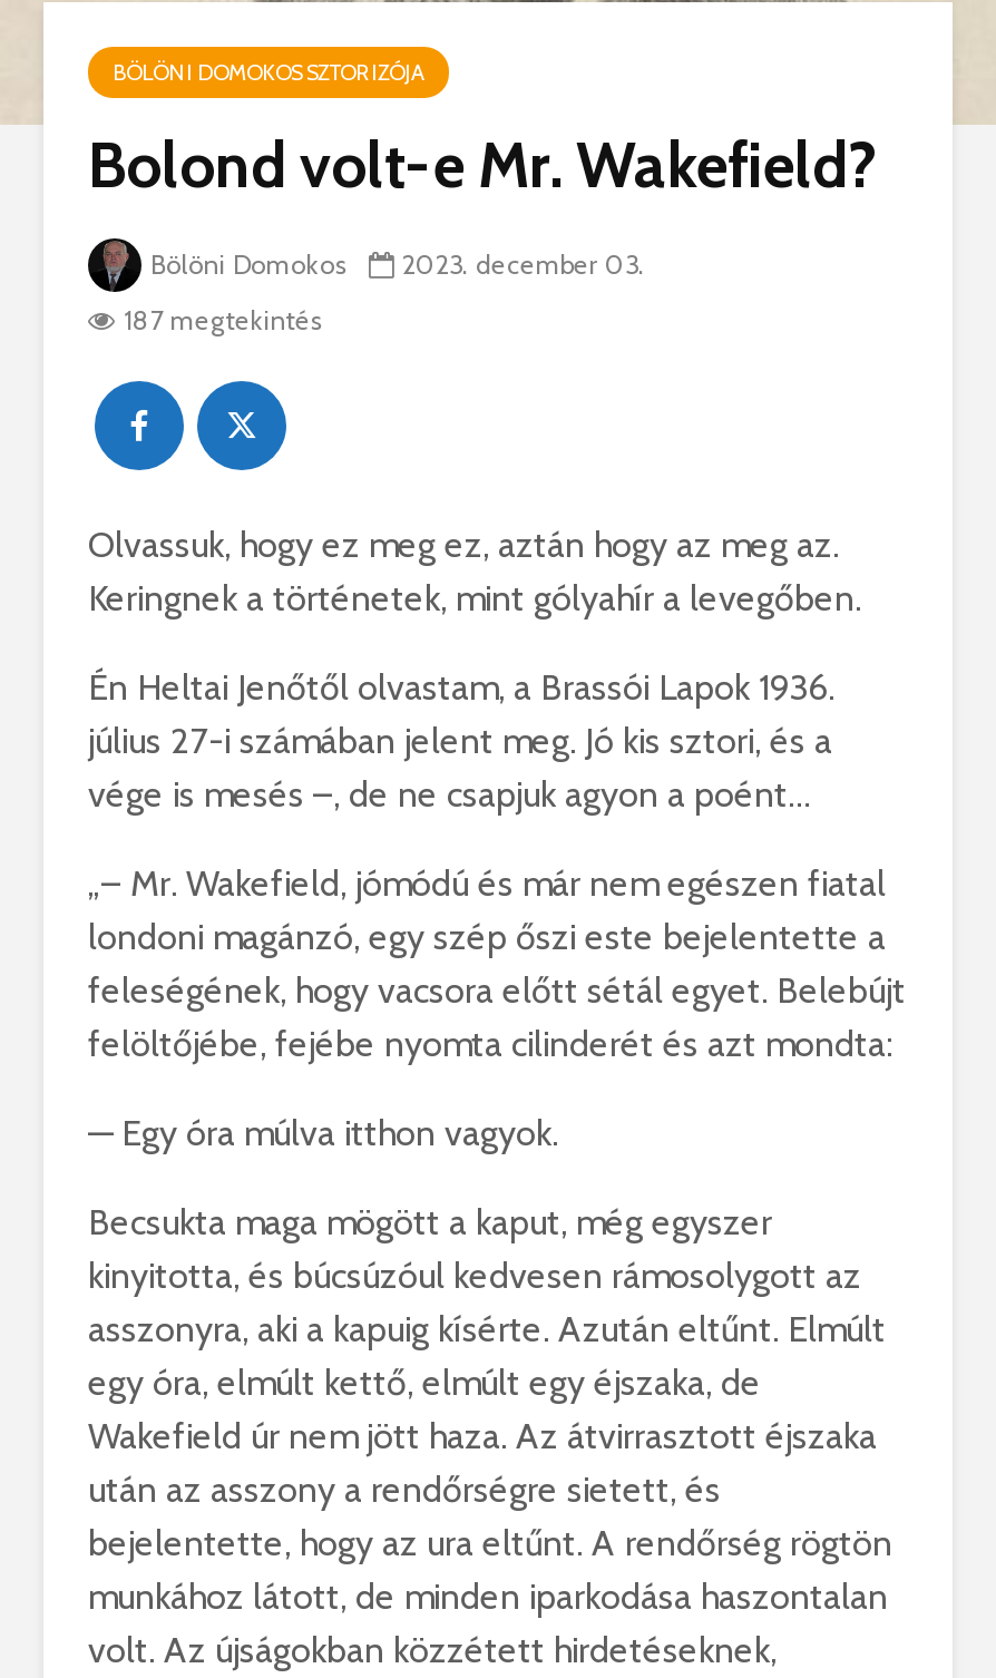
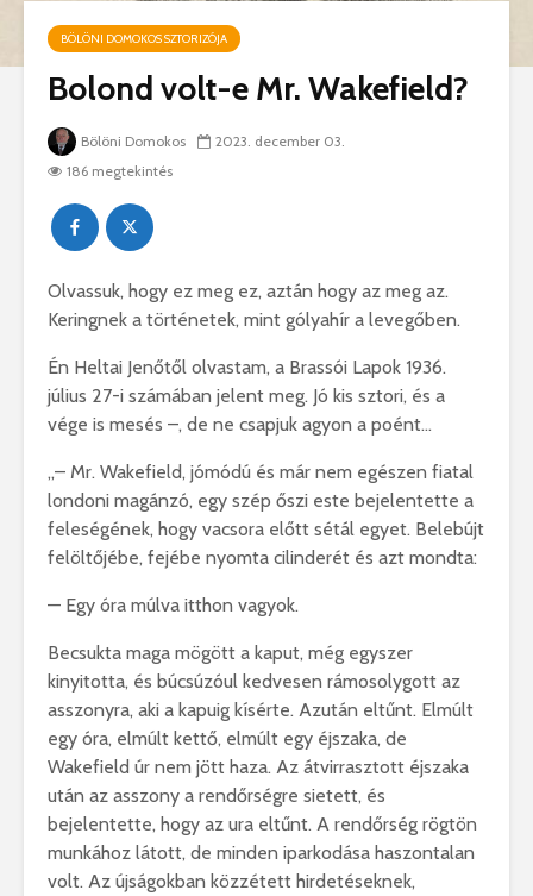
- 187 megtekintés
+ 186 megtekintés
